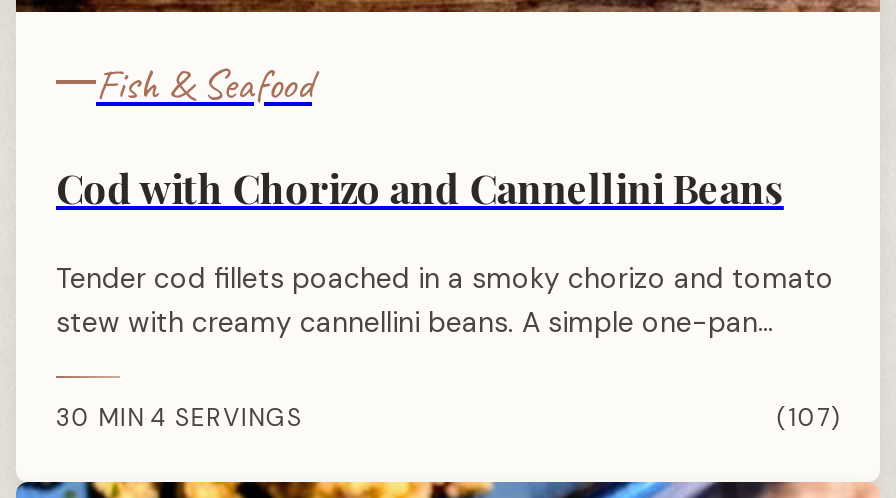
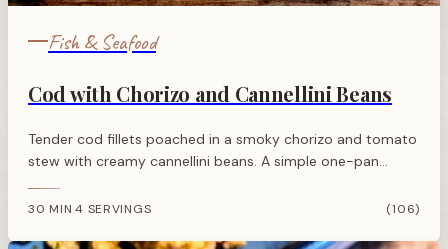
- (107)
+ (106)
